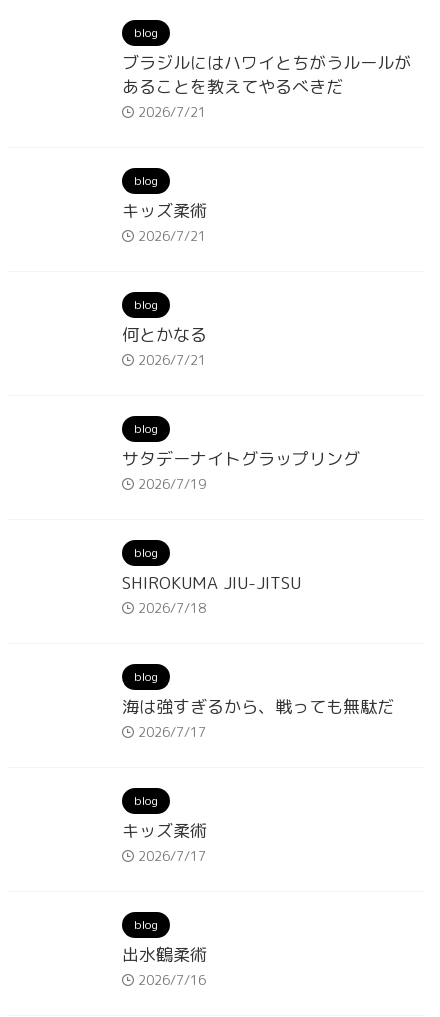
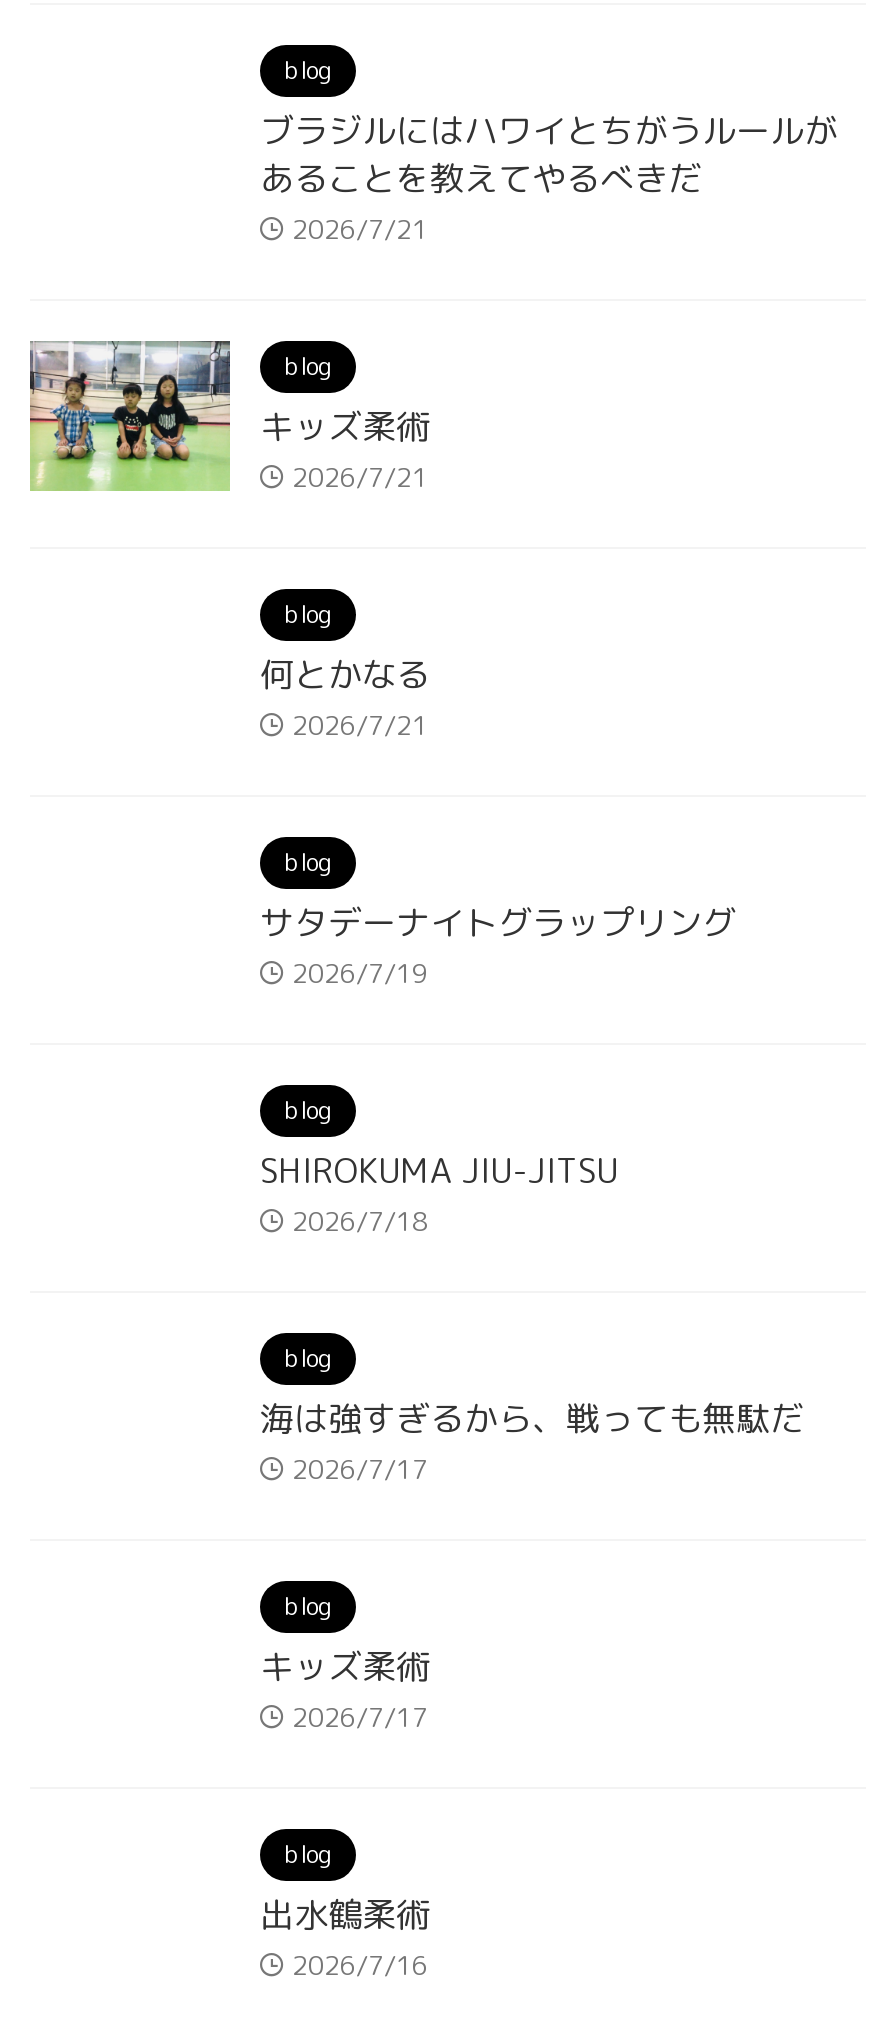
+ [image]
